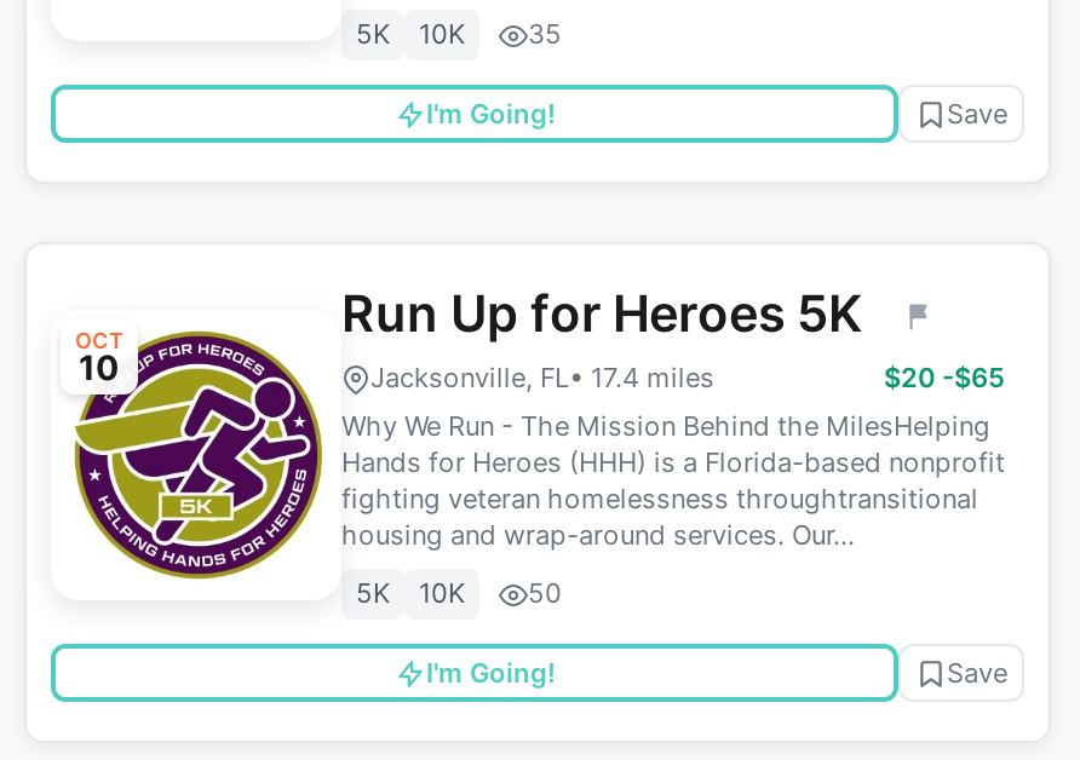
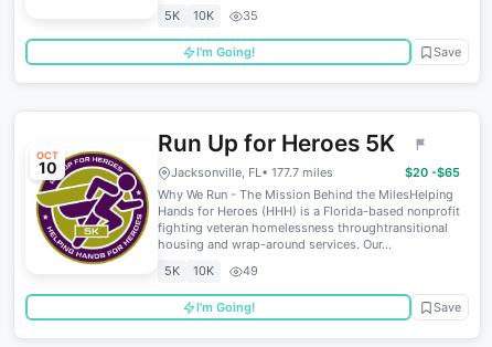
- Jacksonville, FL• 17.4 miles
+ Jacksonville, FL• 177.7 miles

- 5K 10K 50
+ 5K 10K 49
